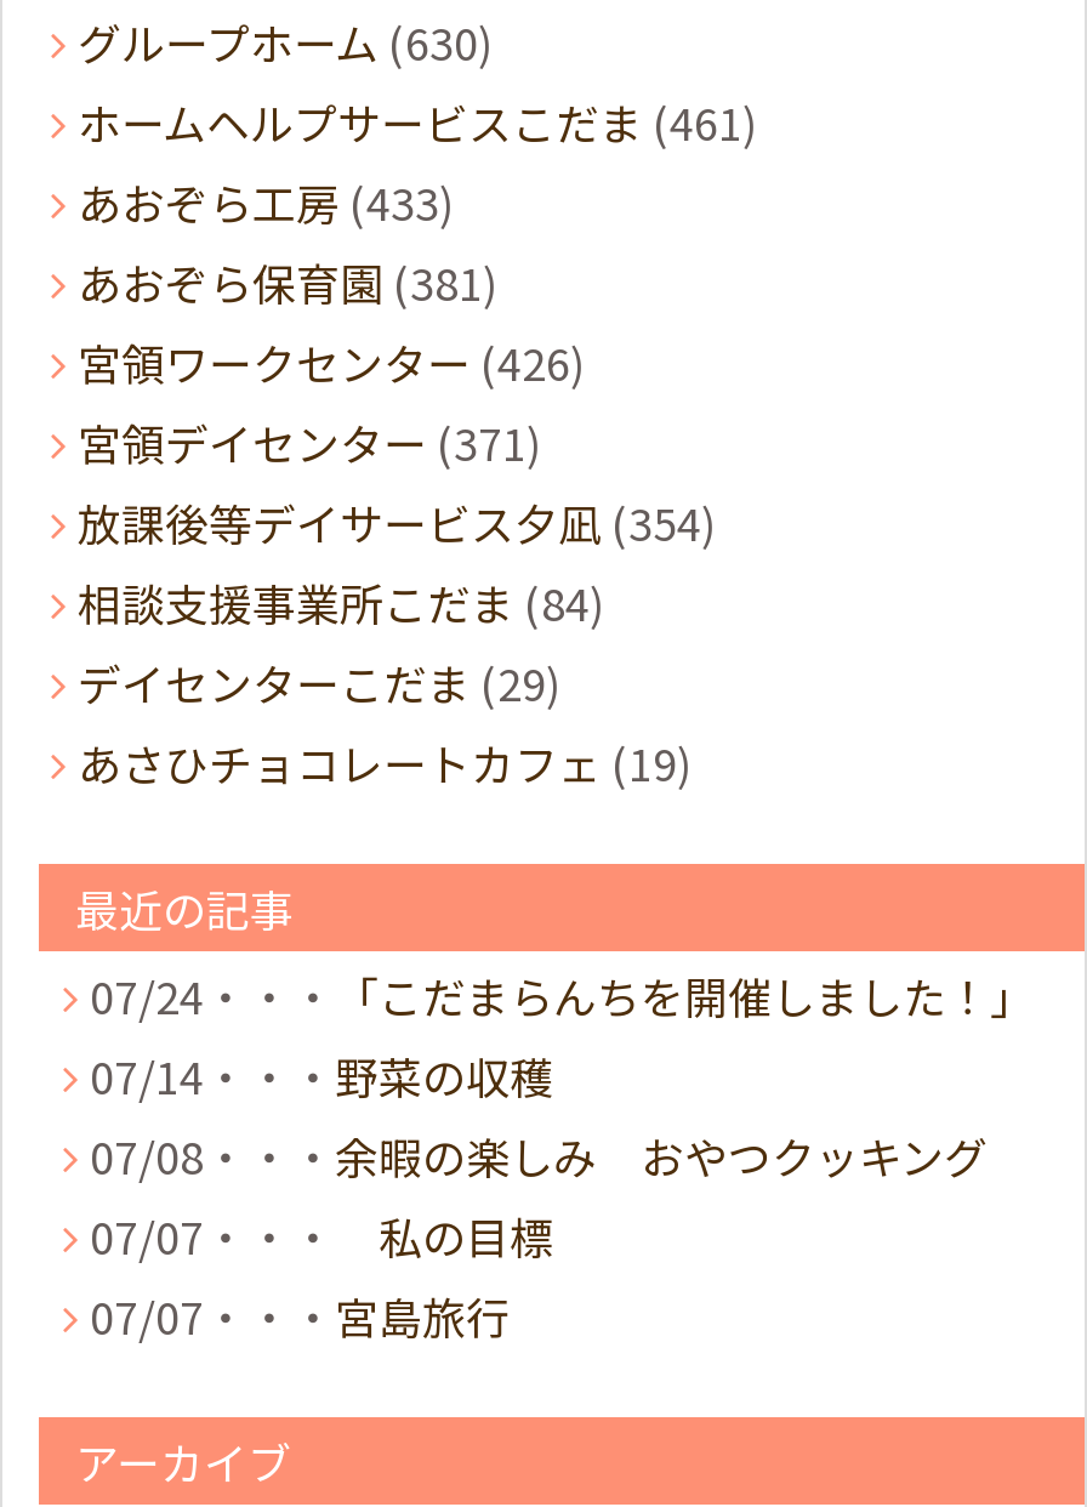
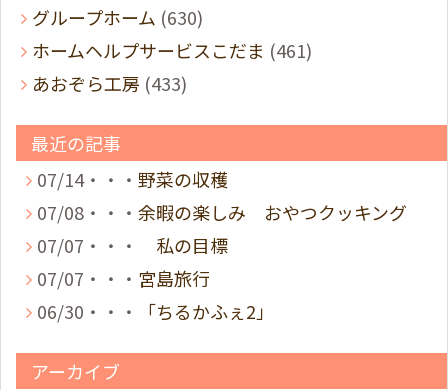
- あおぞら保育園(381)
- 宮領ワークセンター(426)
- 宮領デイセンター(371)
- 放課後等デイサービス夕凪(354)
- 相談支援事業所こだま(84)
- デイセンターこだま(29)
- あさひチョコレートカフェ(19)

- 07/24・・・「こだまらんちを開催しました！」

moved up: 07/14・・・野菜の収穫 | 07/08・・・余暇の楽しみ おやつクッキング | 07/07・・・私の目標 | 07/07・・・宮島旅行

+ 06/30・・・「ちるかふぇ2」
